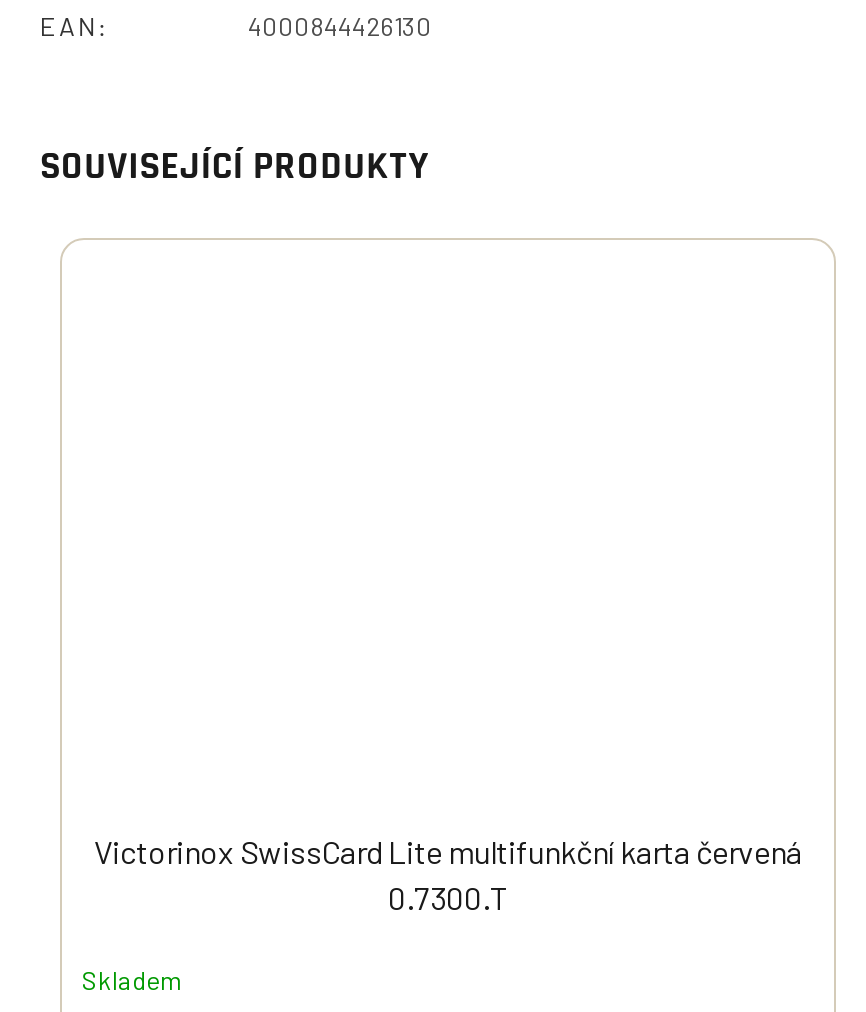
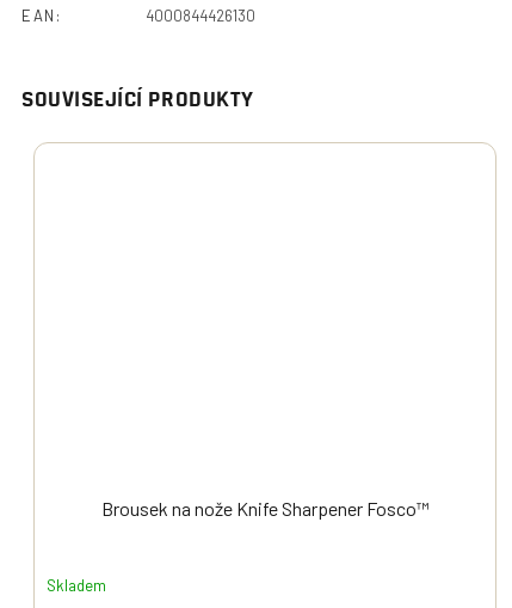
- Victorinox SwissCard Lite multifunkční karta červená
- 0.7300.T
+ Brousek na nože Knife Sharpener Fosco™
